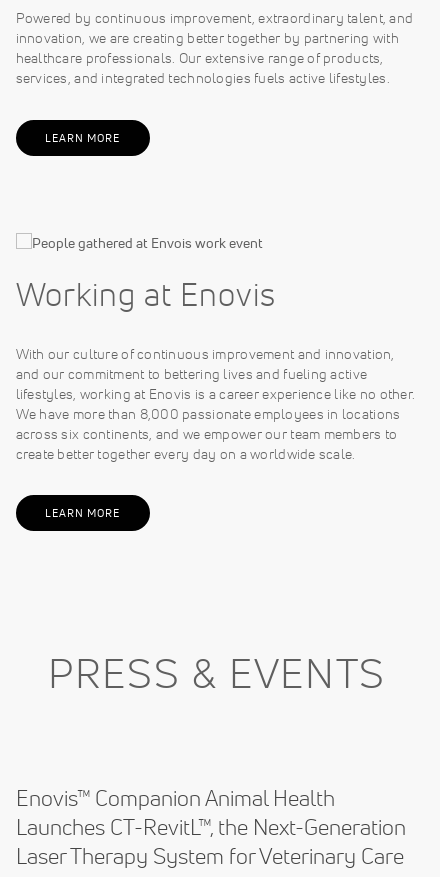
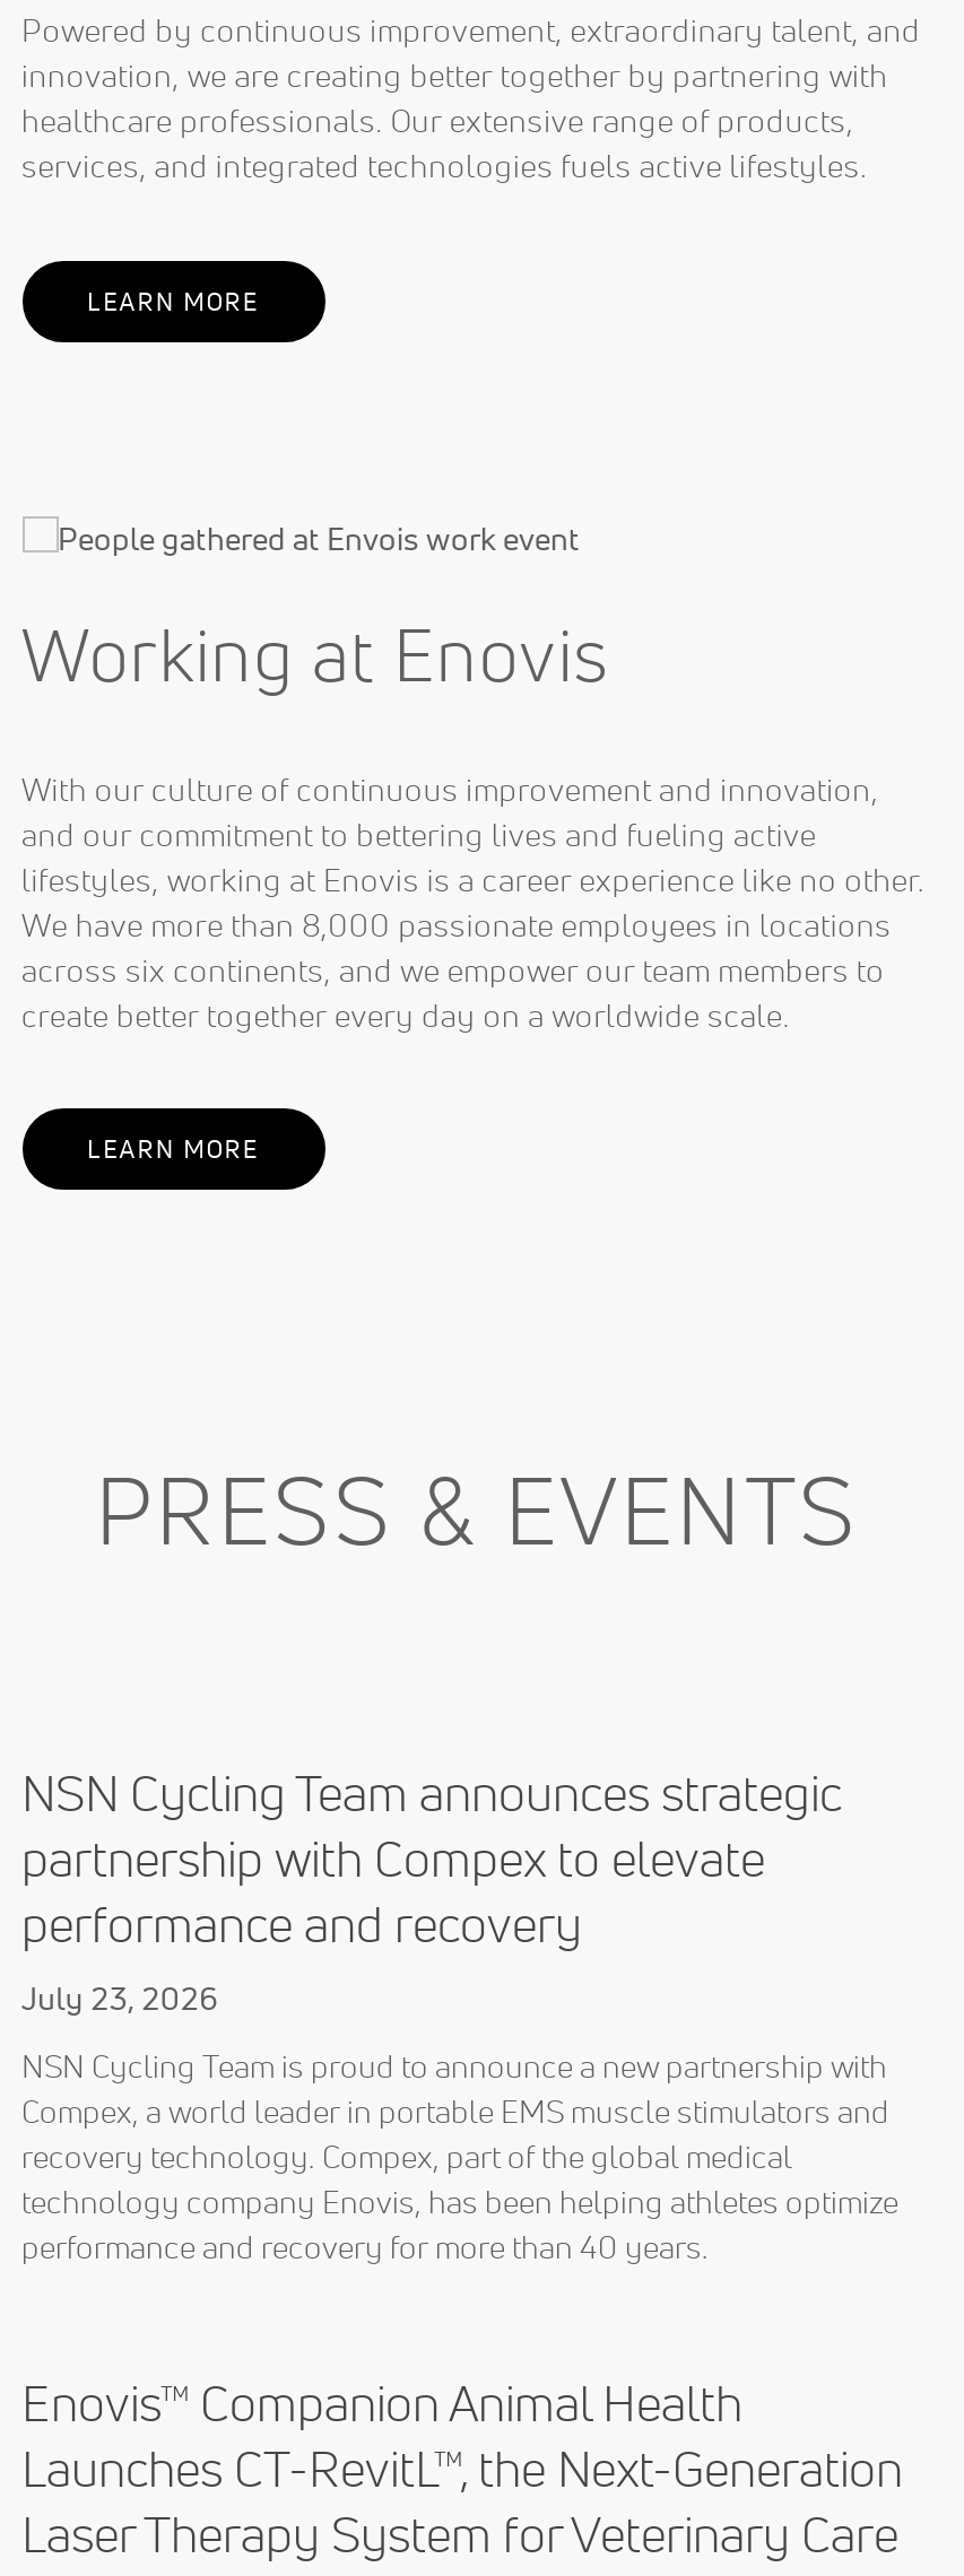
+ NSN Cycling Team announces strategic
+ partnership with Compex to elevate
+ performance and recovery
+ July 23, 2026
+ NSN Cycling Team is proud to announce a new partnership with
+ Compex, a world leader in portable EMS muscle stimulators and
+ recovery technology. Compex, part of the global medical
+ technology company Enovis, has been helping athletes optimize
+ performance and recovery for more than 40 years.
